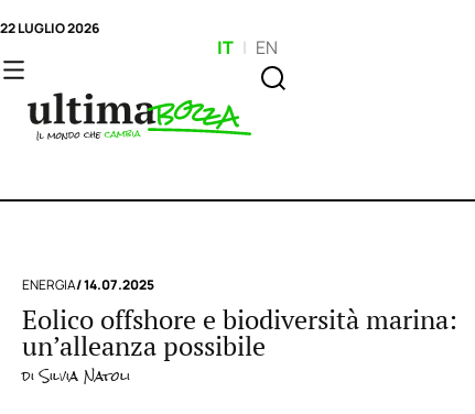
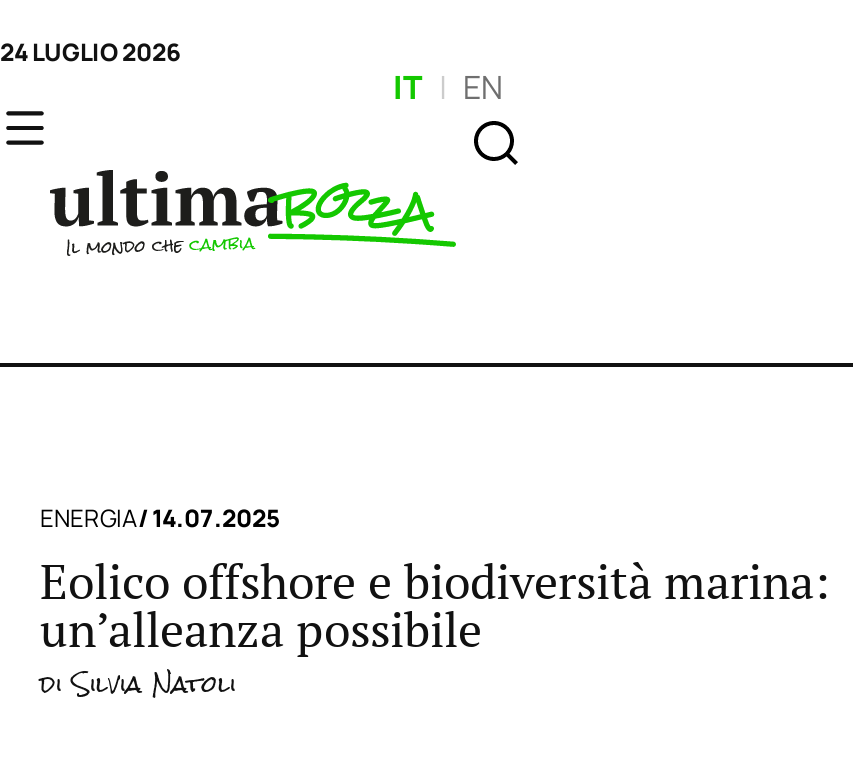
- 22 LUGLIO 2026
+ 24 LUGLIO 2026
